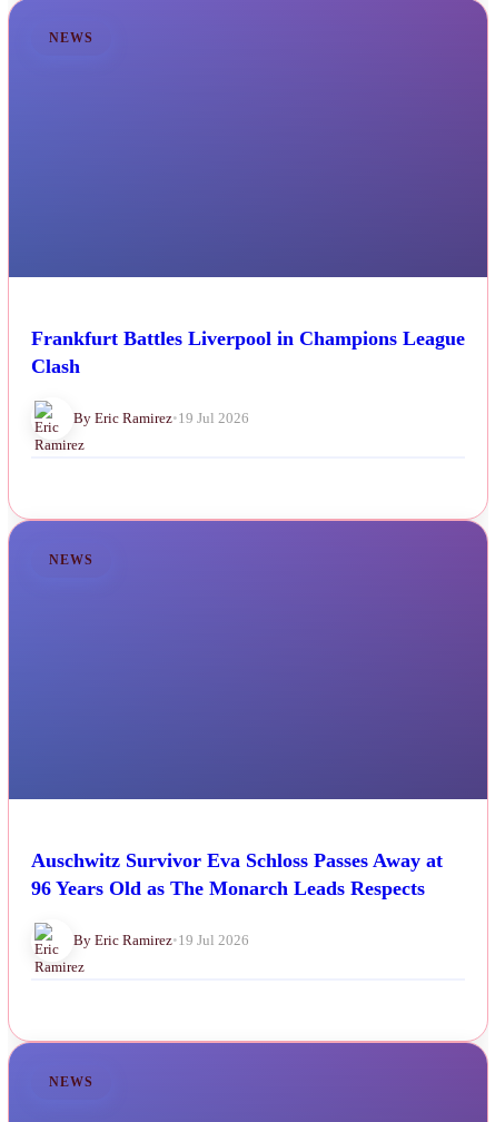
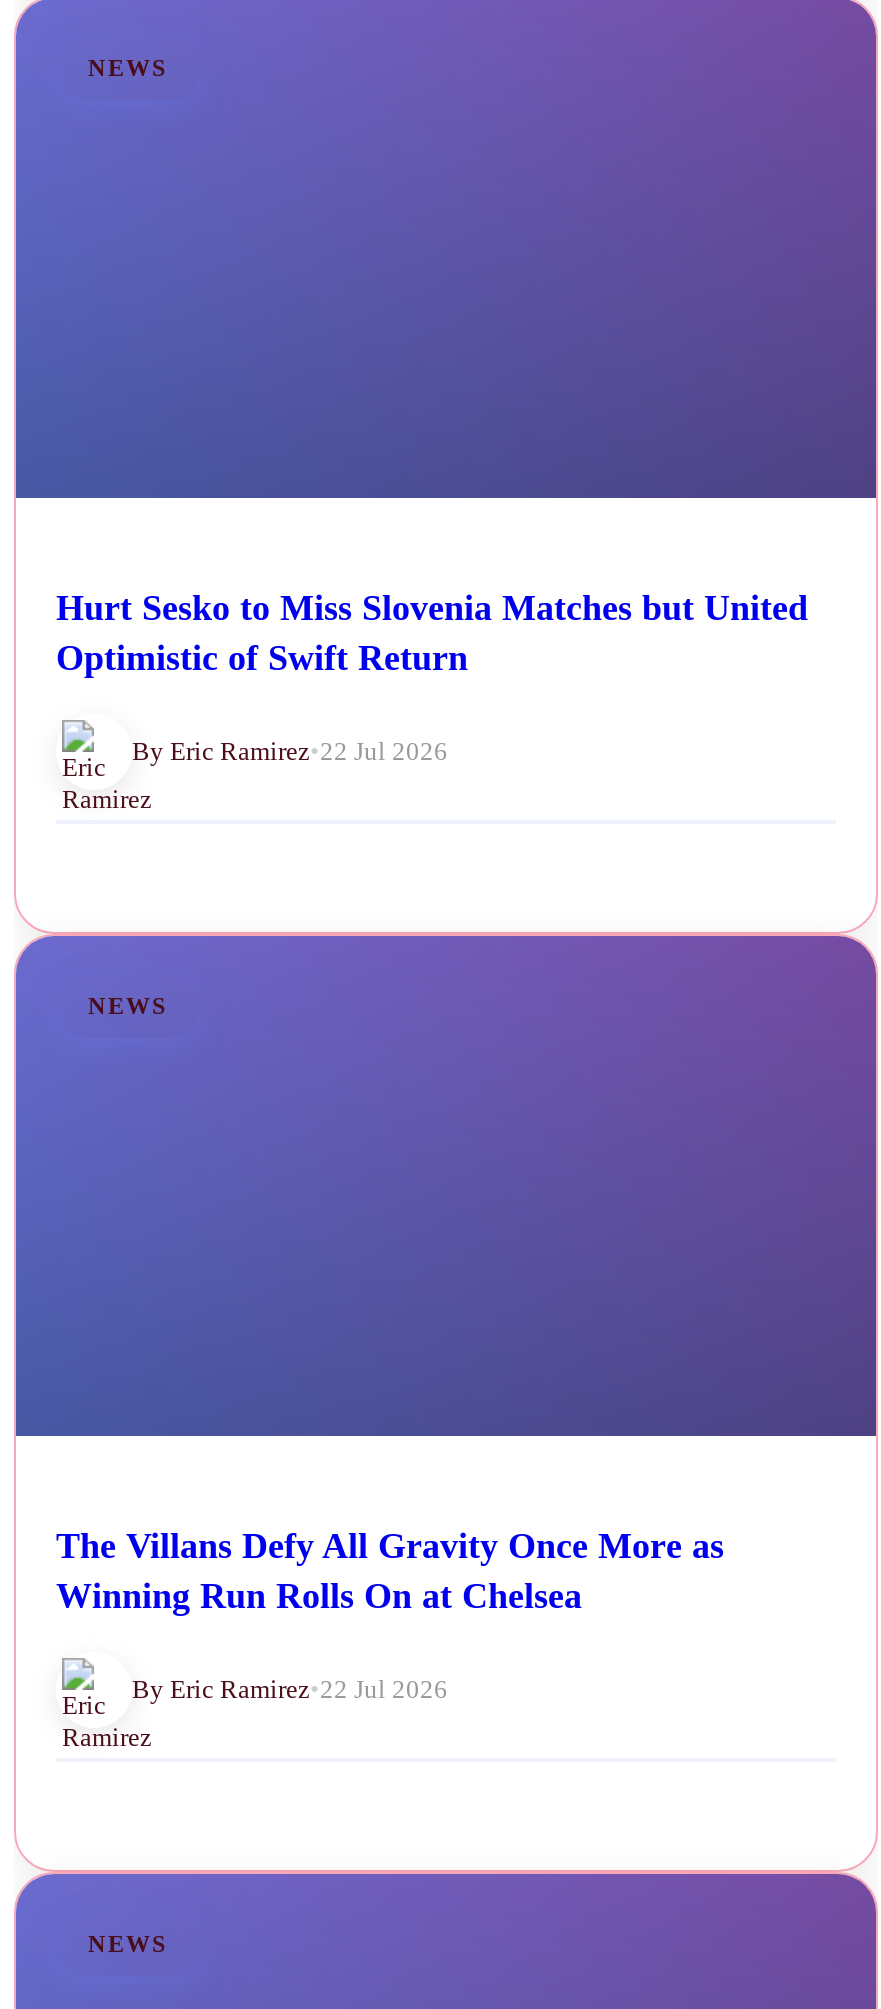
- Frankfurt Battles Liverpool in Champions League
- Clash
+ Hurt Sesko to Miss Slovenia Matches but United
+ Optimistic of Swift Return

- By Eric Ramirez • 19 Jul 2026
+ By Eric Ramirez • 22 Jul 2026

- Auschwitz Survivor Eva Schloss Passes Away at
- 96 Years Old as The Monarch Leads Respects
+ The Villans Defy All Gravity Once More as
+ Winning Run Rolls On at Chelsea

- By Eric Ramirez • 19 Jul 2026
+ By Eric Ramirez • 22 Jul 2026
